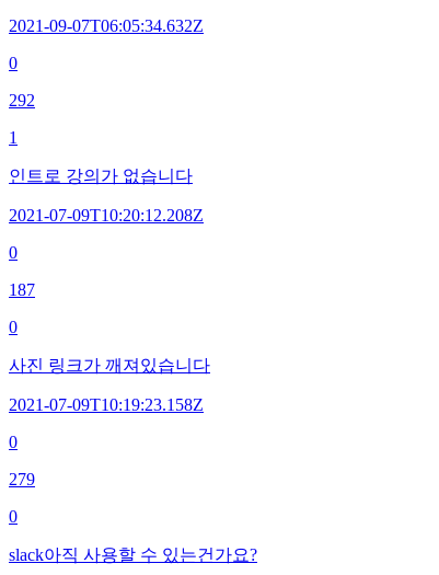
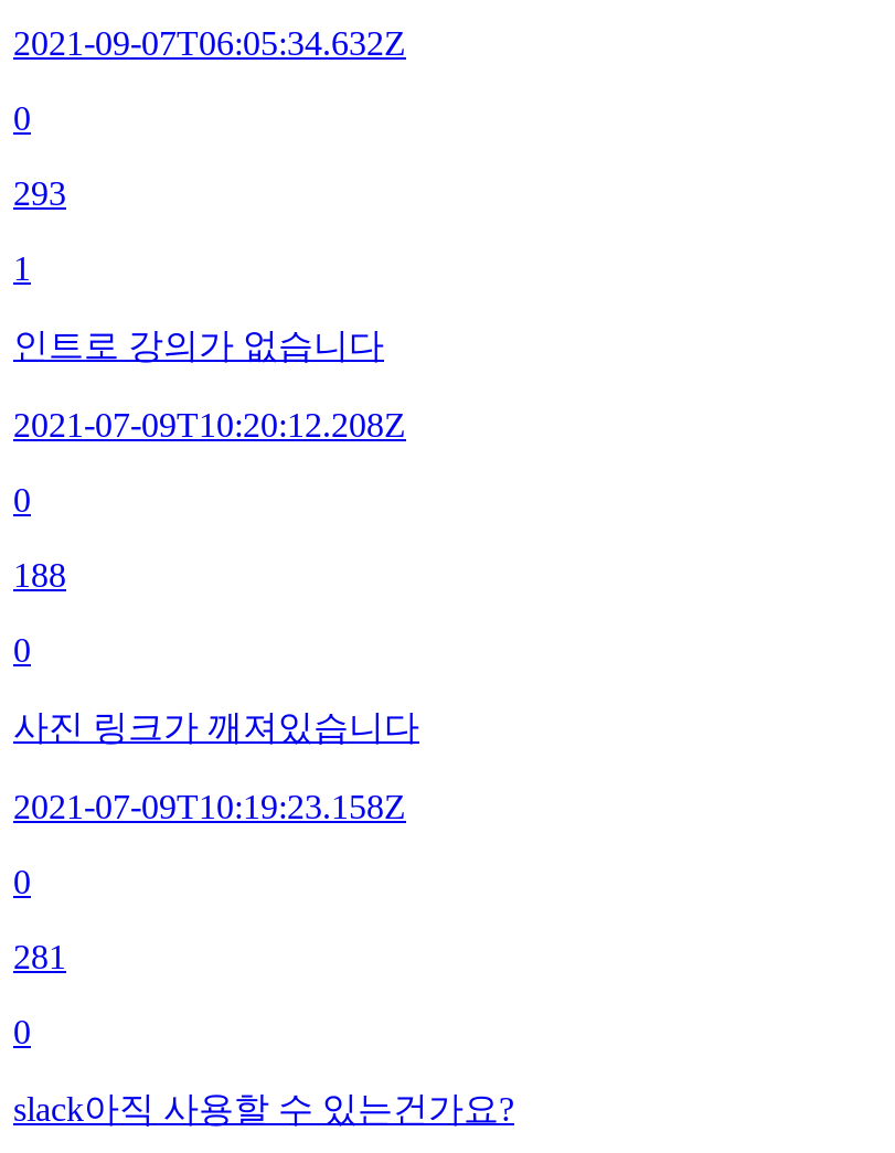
- 292
+ 293

- 187
+ 188

- 279
+ 281
